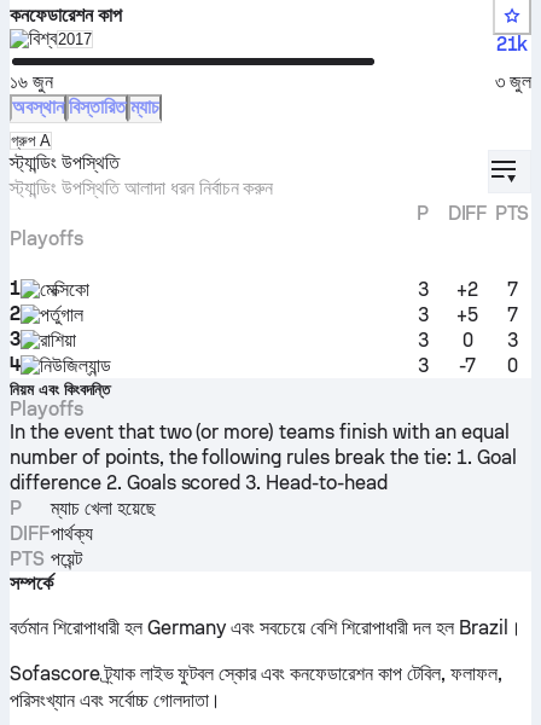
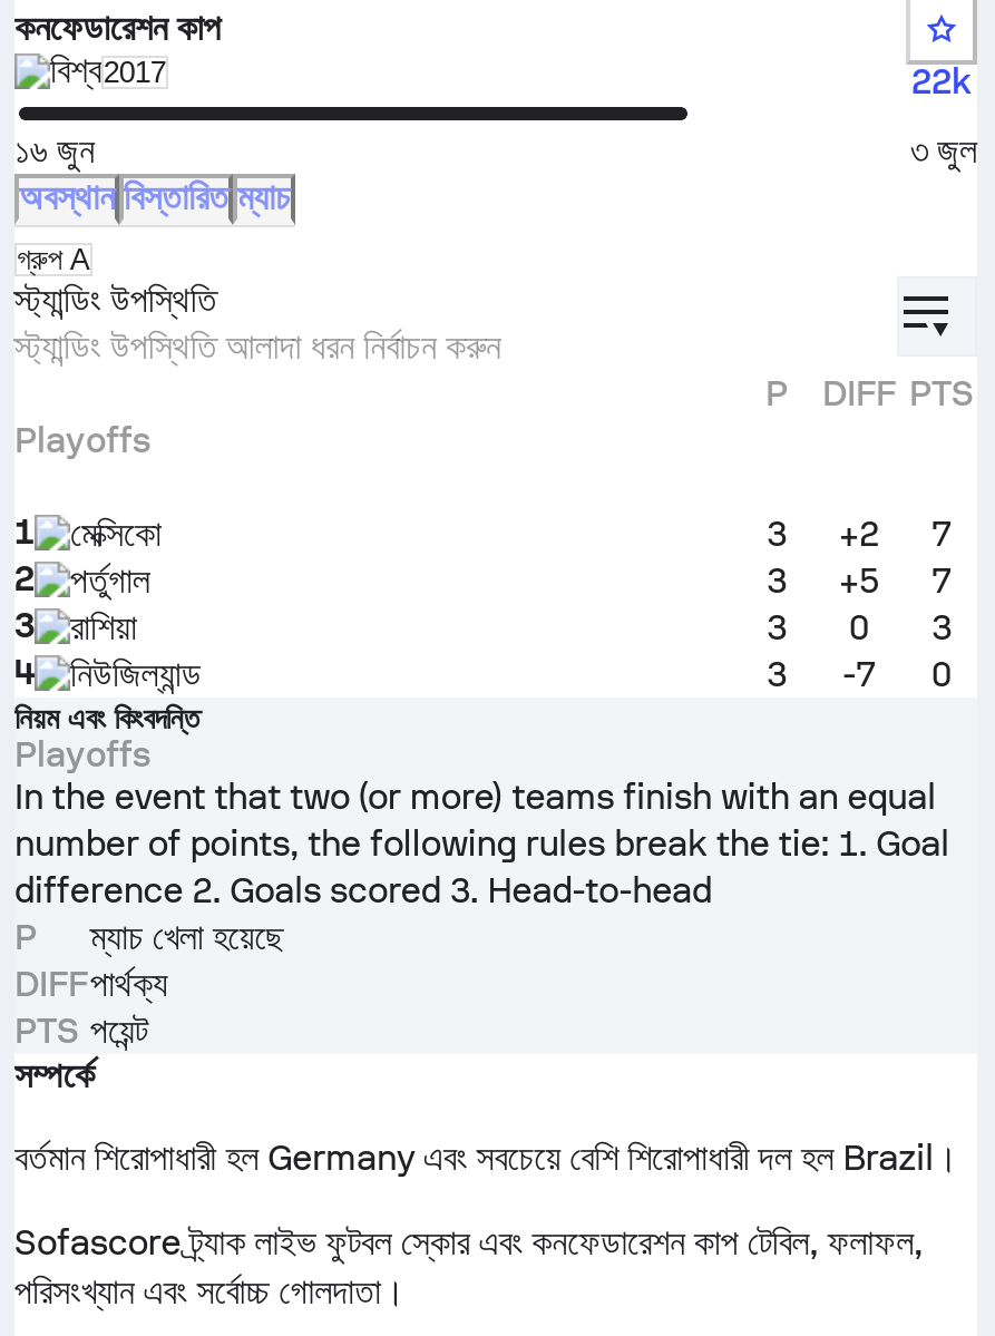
- 21k
+ 22k
